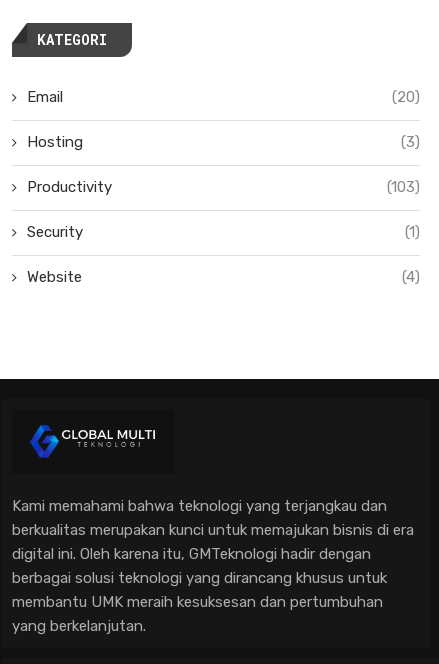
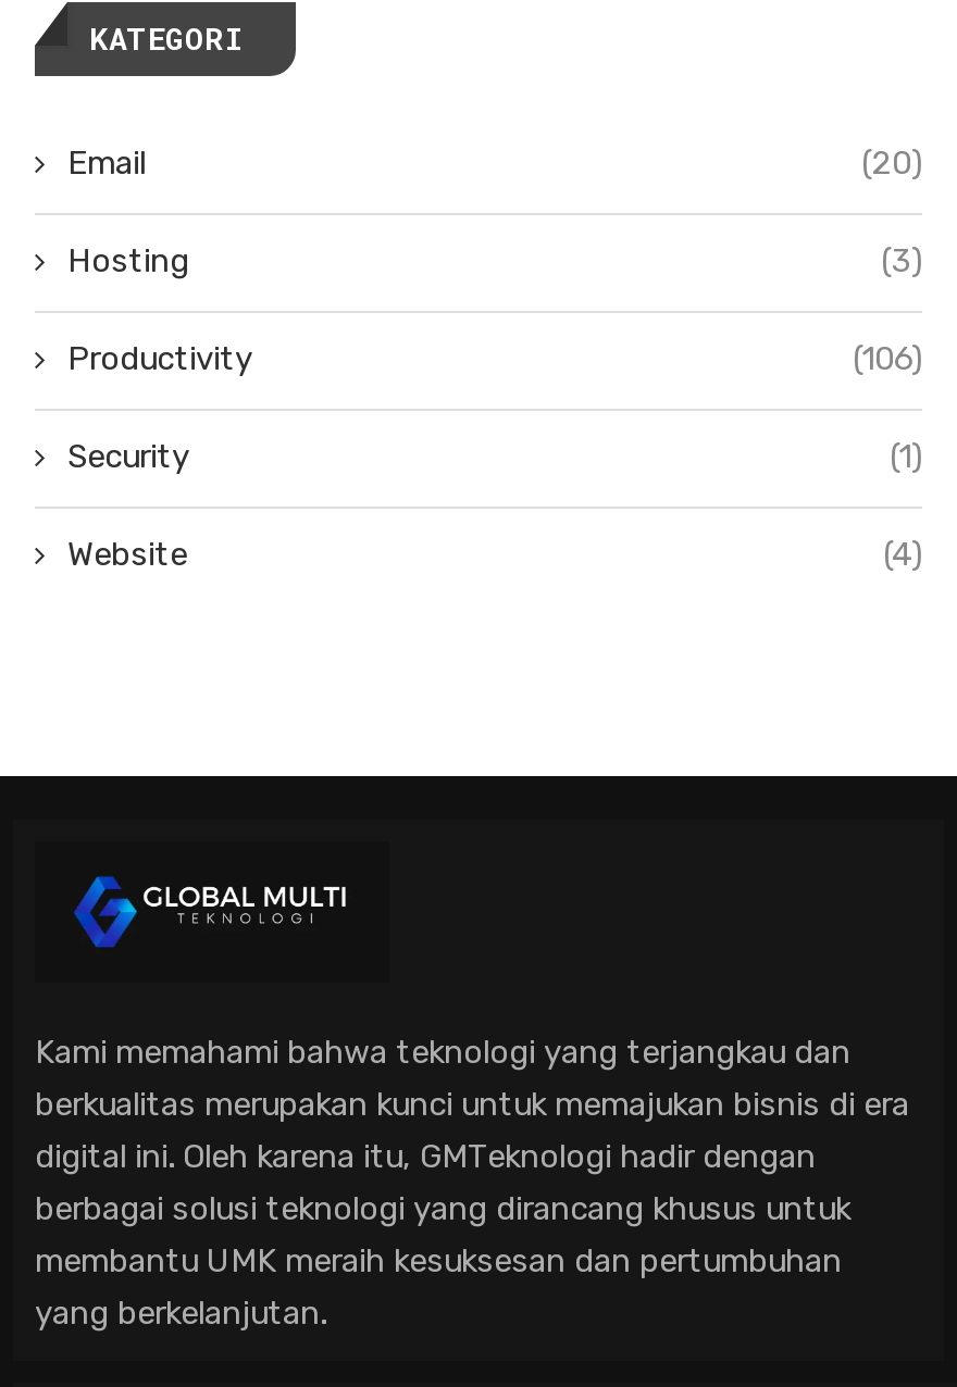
- (103)
+ (106)
